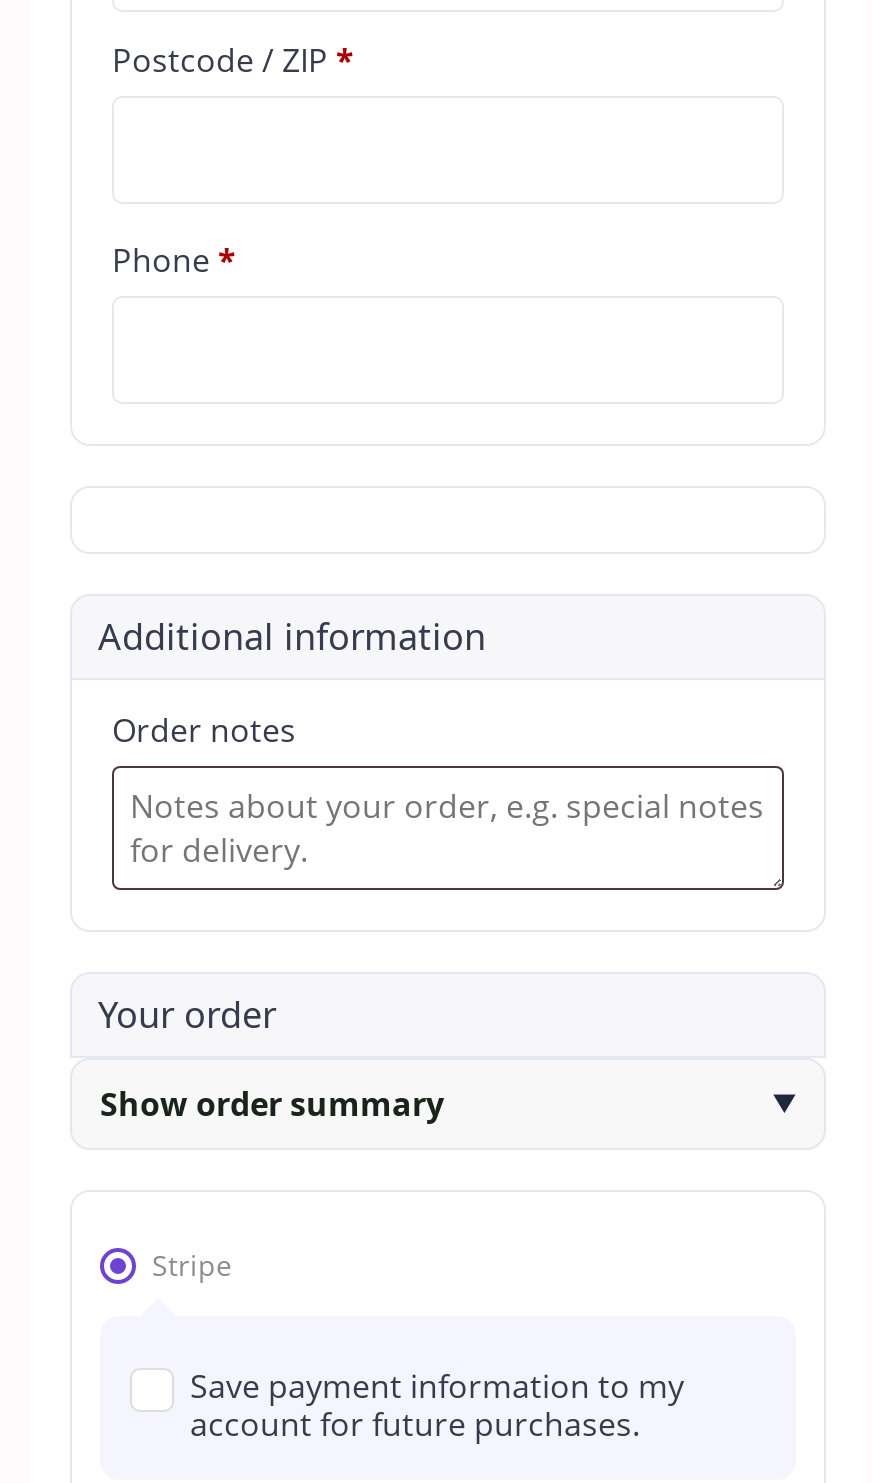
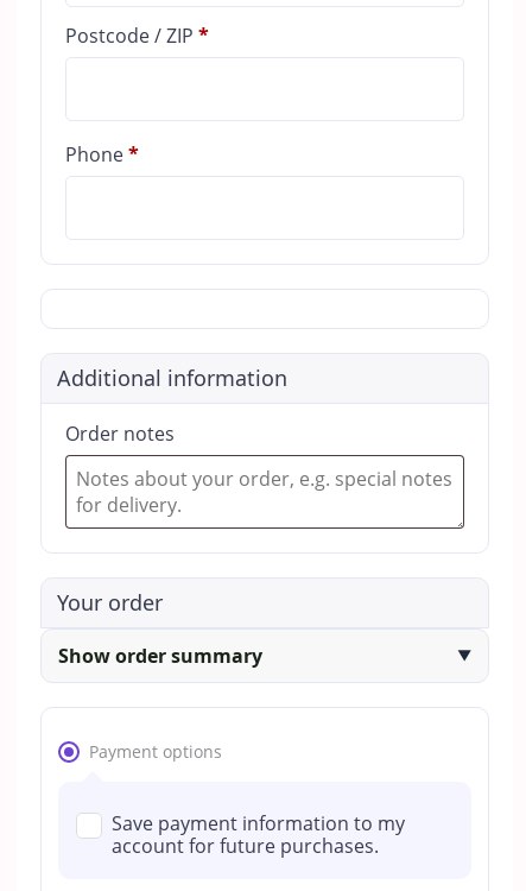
- Stripe
+ Payment options
